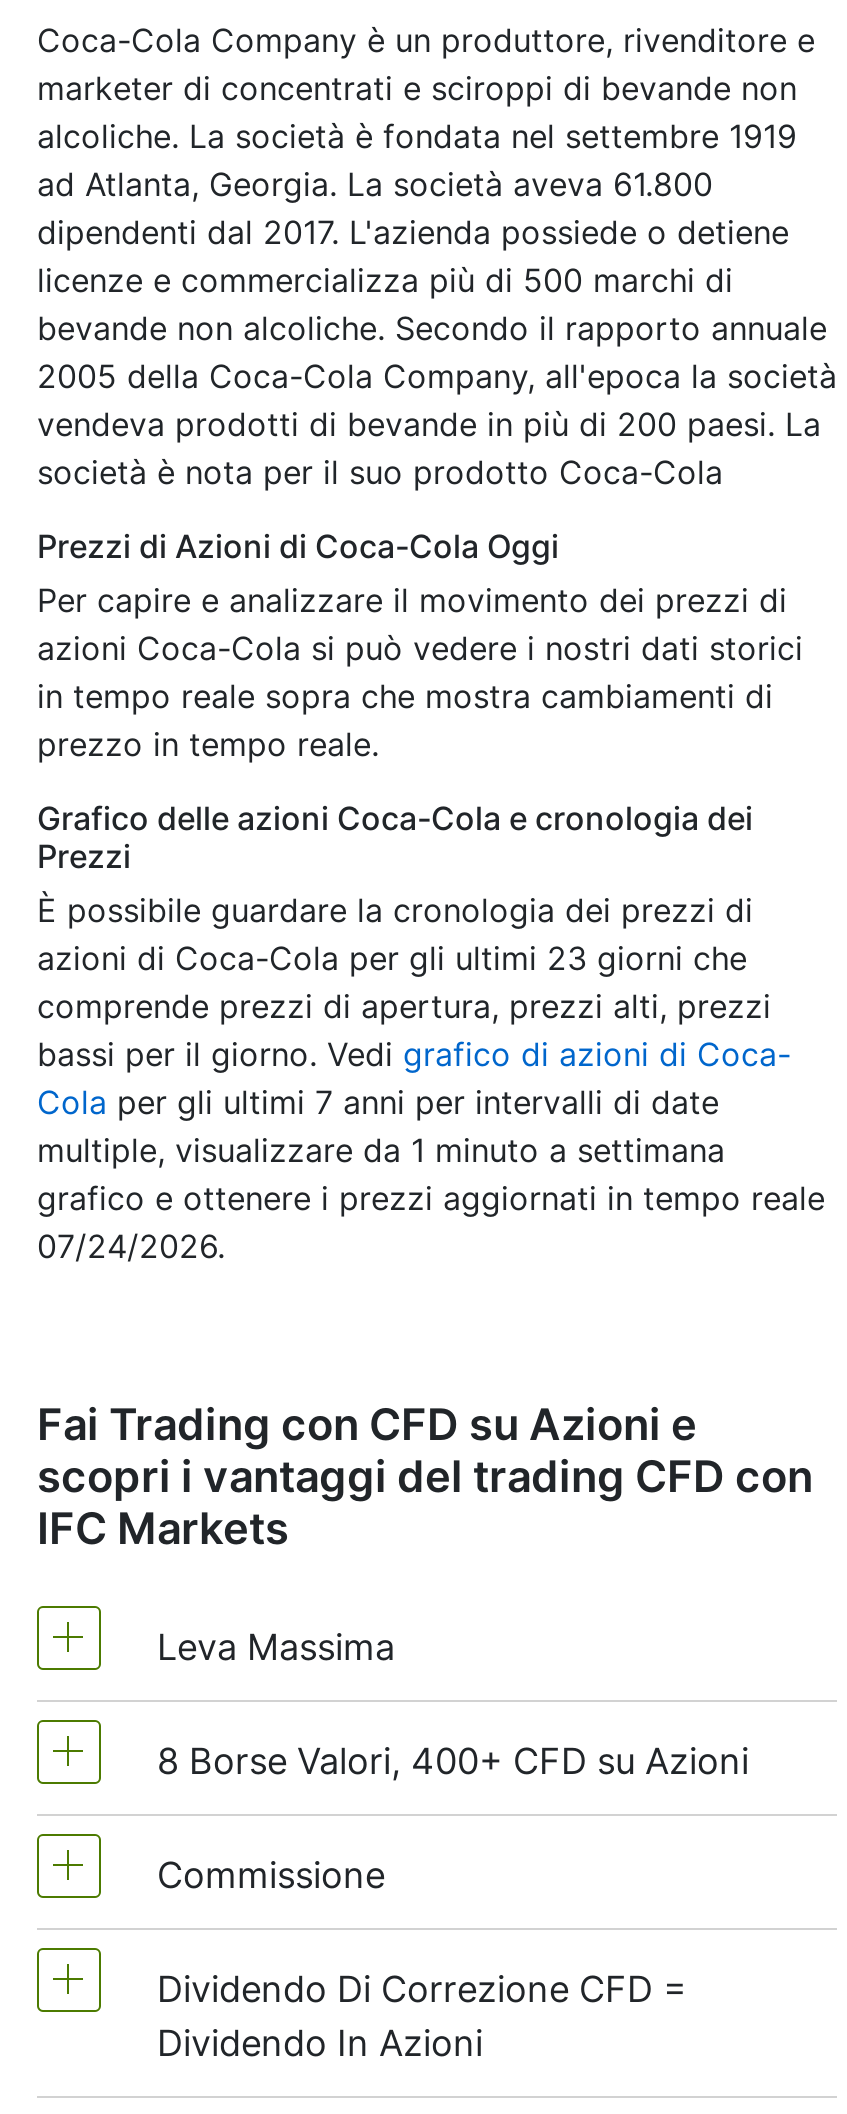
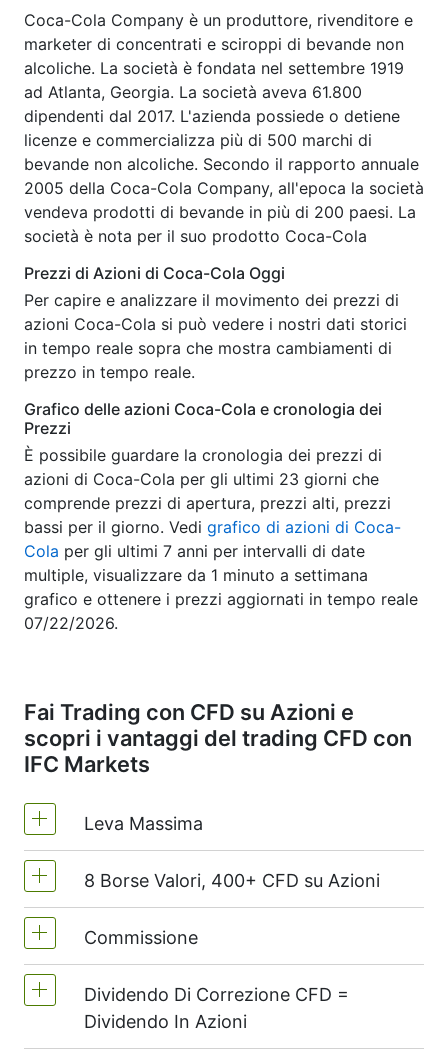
- 07/24/2026.
+ 07/22/2026.
